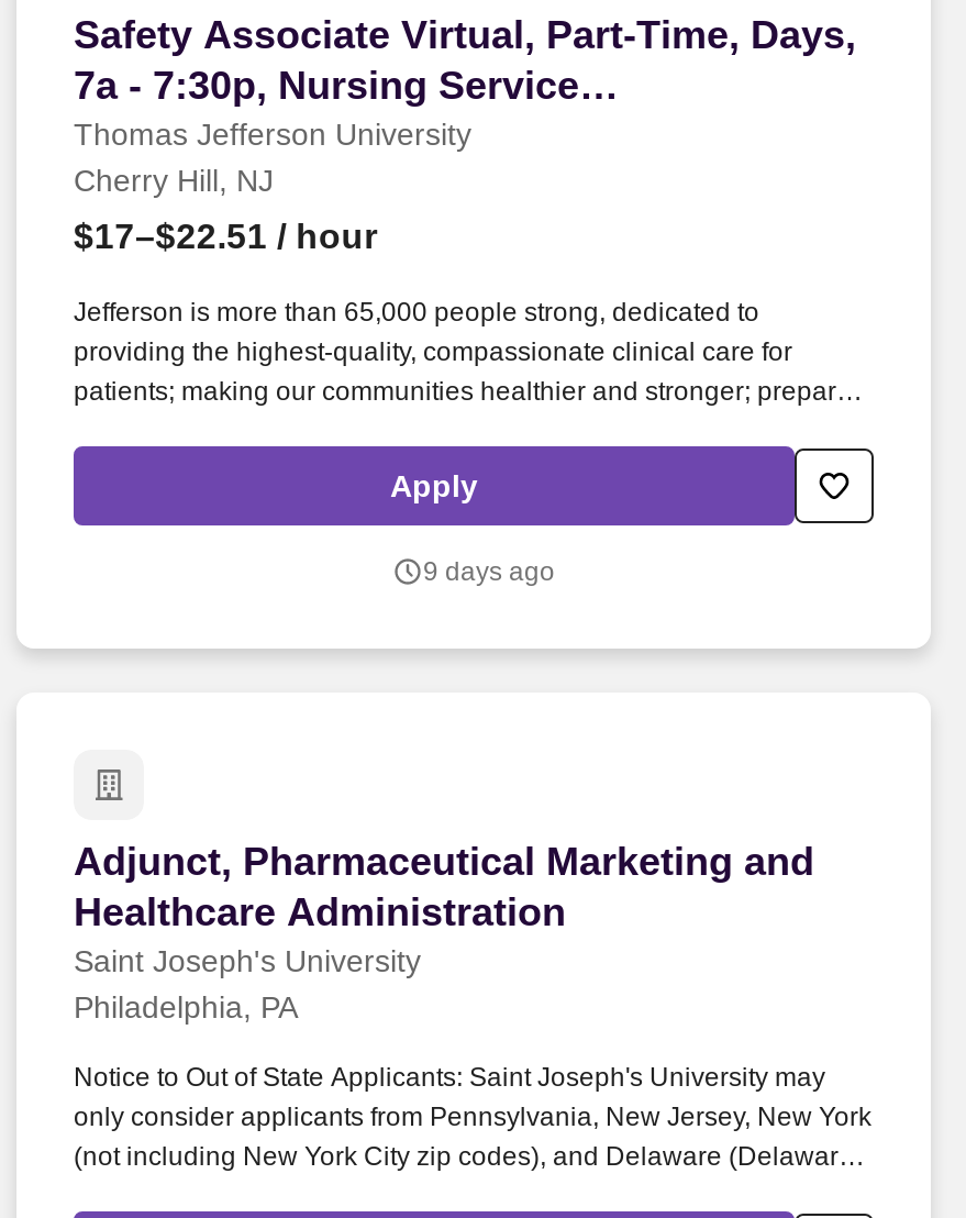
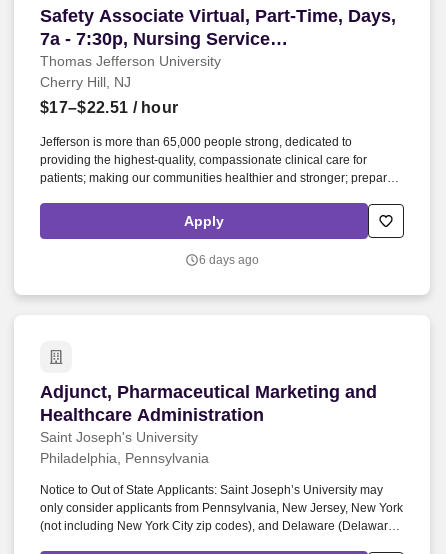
- 9 days ago
+ 6 days ago

- Philadelphia, PA
+ Philadelphia, Pennsylvania

- Notice to Out of State Applicants: Saint Joseph's University may
+ Notice to Out of State Applicants: Saint Joseph’s University may
